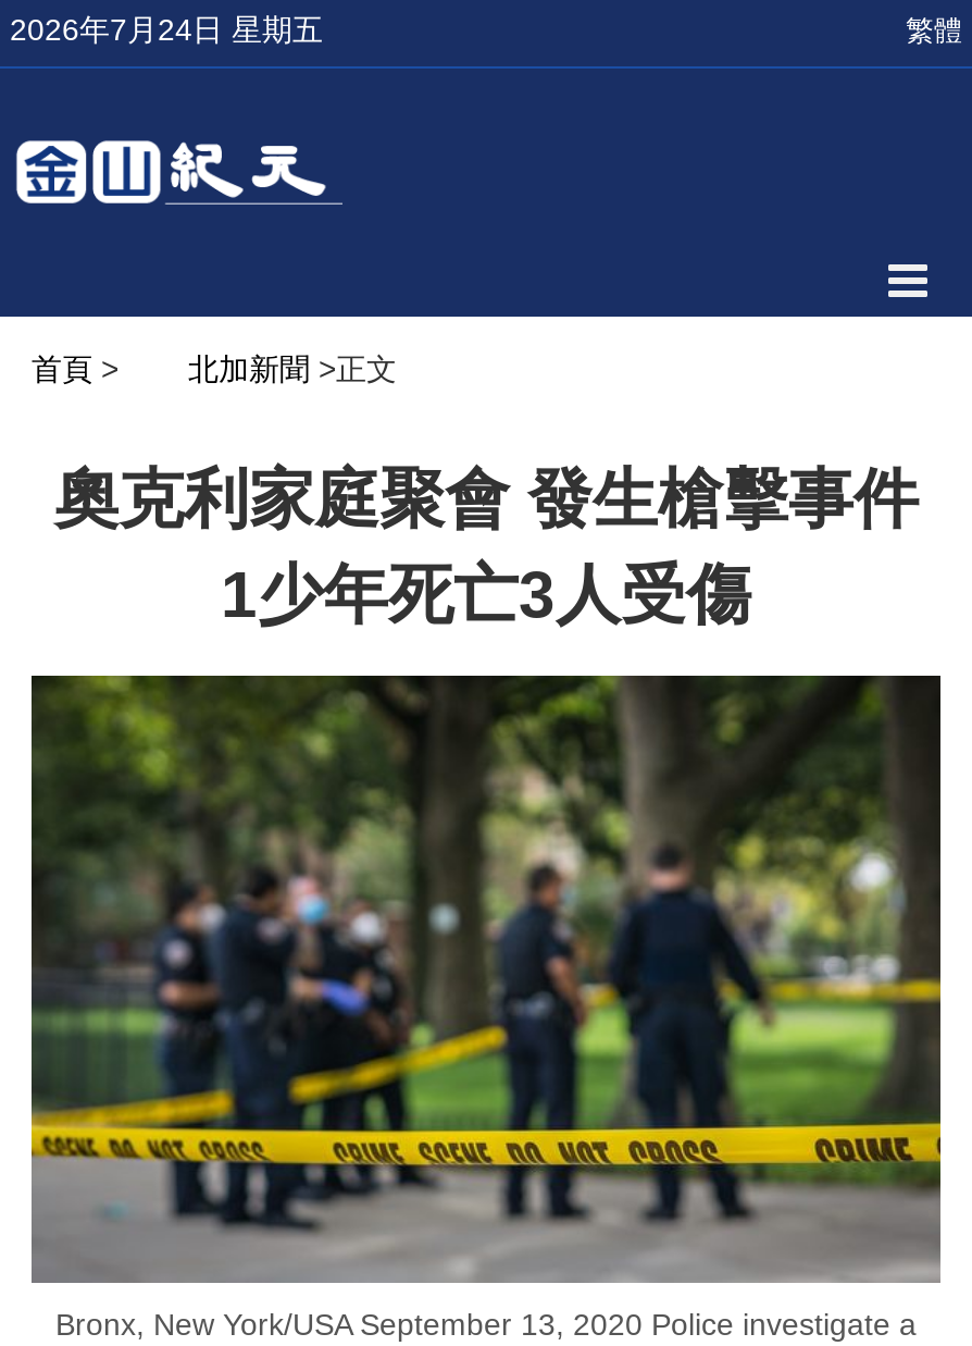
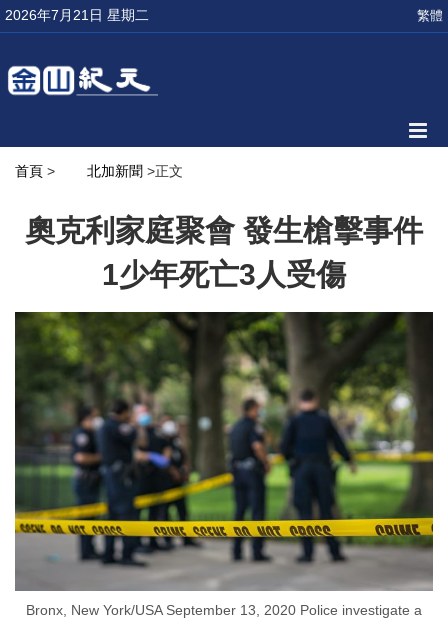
- 2026年7月24日 星期五
+ 2026年7月21日 星期二
